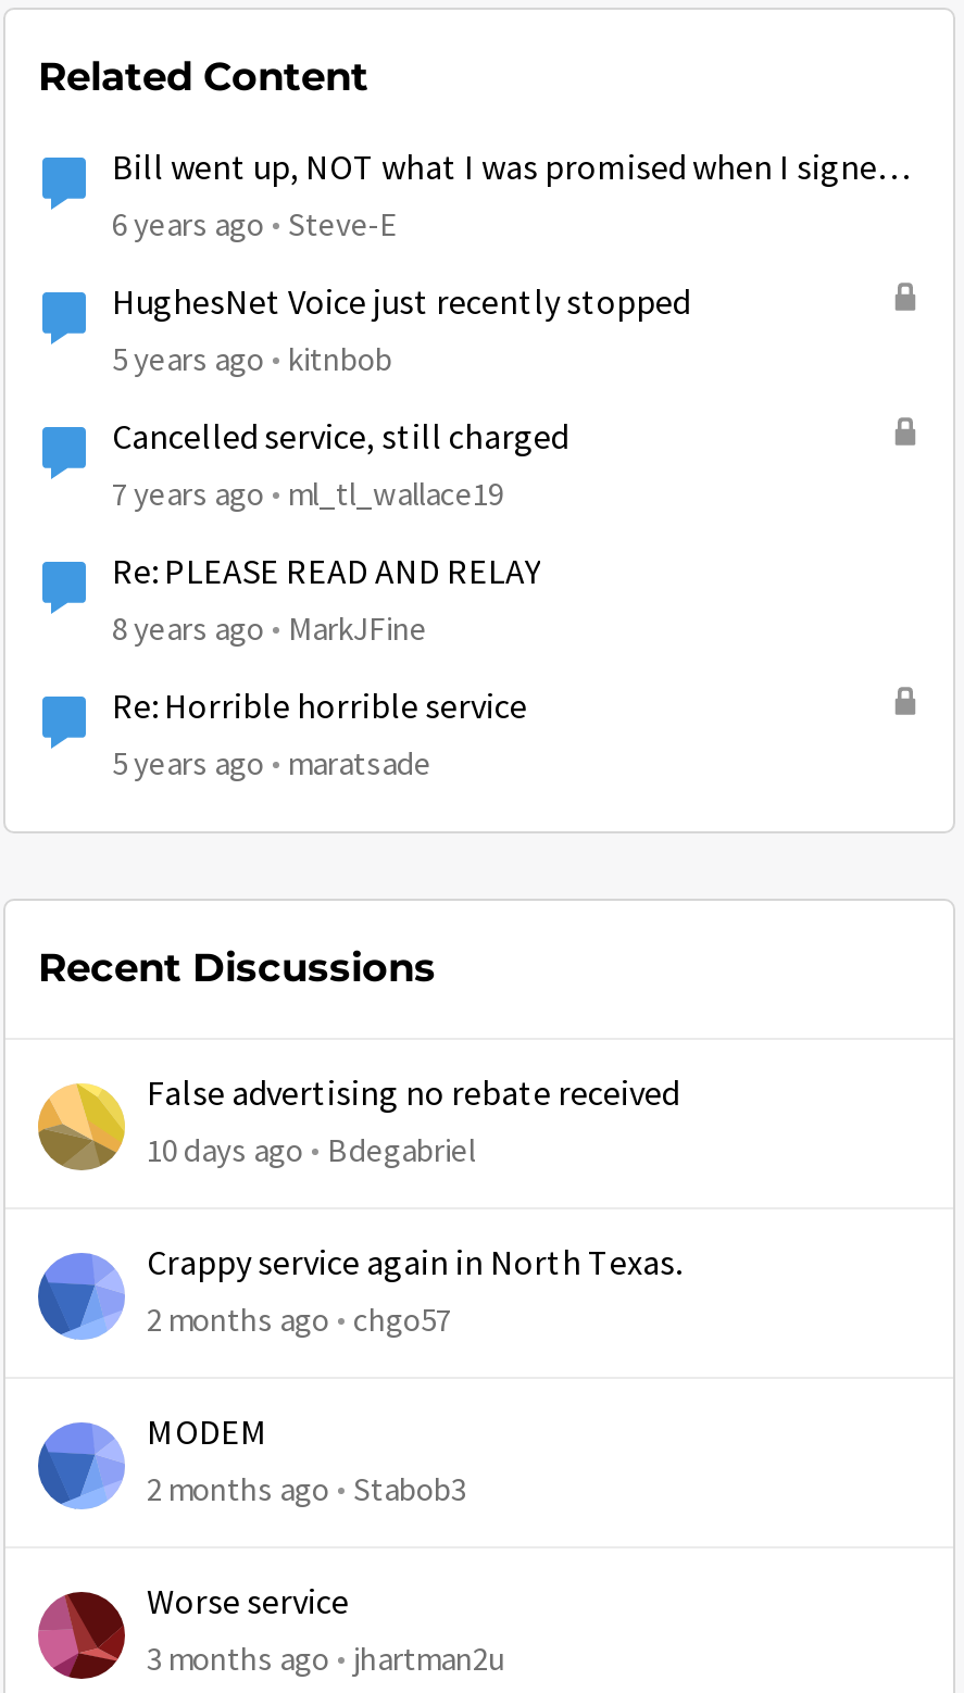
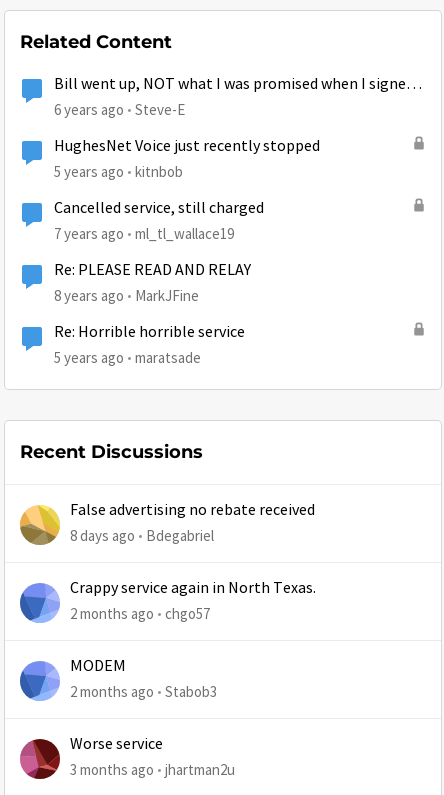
- 10 days ago Bdegabriel
+ 8 days ago Bdegabriel
